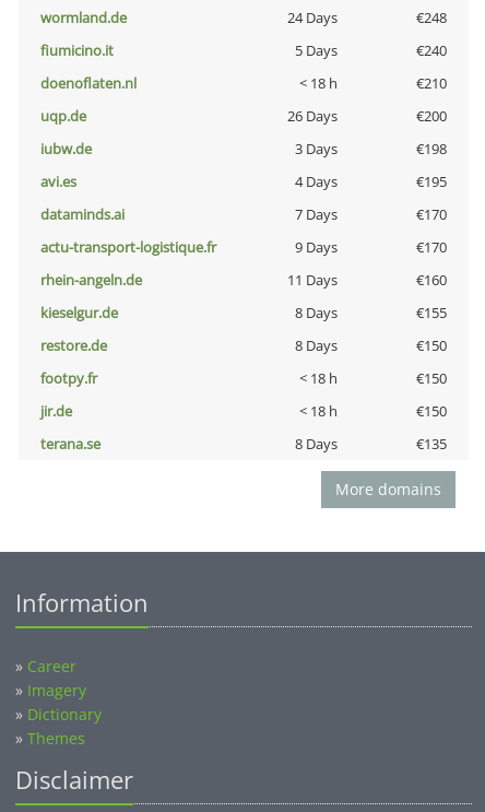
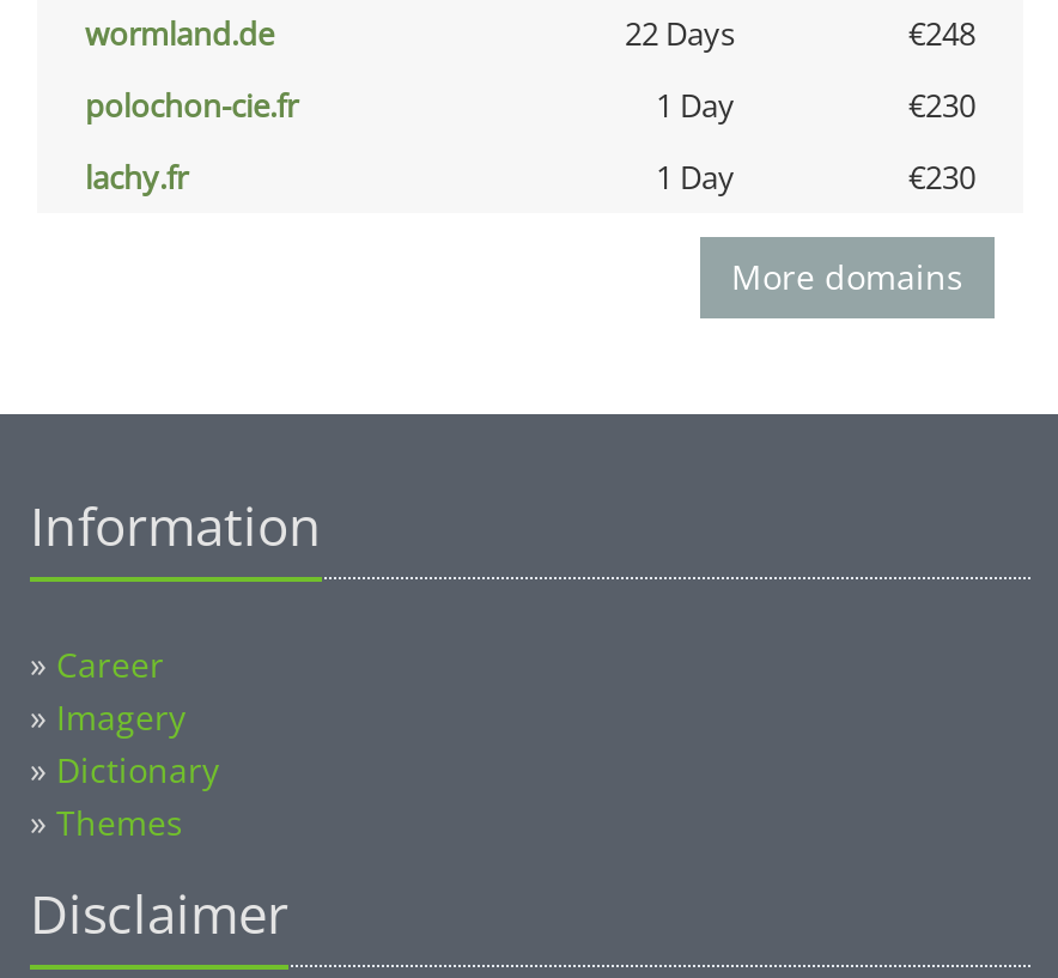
- 24 Days
+ 22 Days

- fiumicino.it
- 5 Days
- €240
- doenoflaten.nl
- < 18 h
- €210
- uqp.de
- 26 Days
- €200
- iubw.de
- 3 Days
- €198
- avi.es
- 4 Days
- €195
- dataminds.ai
- 7 Days
- €170
- actu-transport-logistique.fr
- 9 Days
- €170
- rhein-angeln.de
- 11 Days
- €160
- kieselgur.de
- 8 Days
- €155
- restore.de
- 8 Days
- €150
- footpy.fr
- < 18 h
- €150
- jir.de
- < 18 h
- €150
- terana.se
- 8 Days
- €135
+ polochon-cie.fr
+ 1 Day
+ €230
+ lachy.fr
+ 1 Day
+ €230
